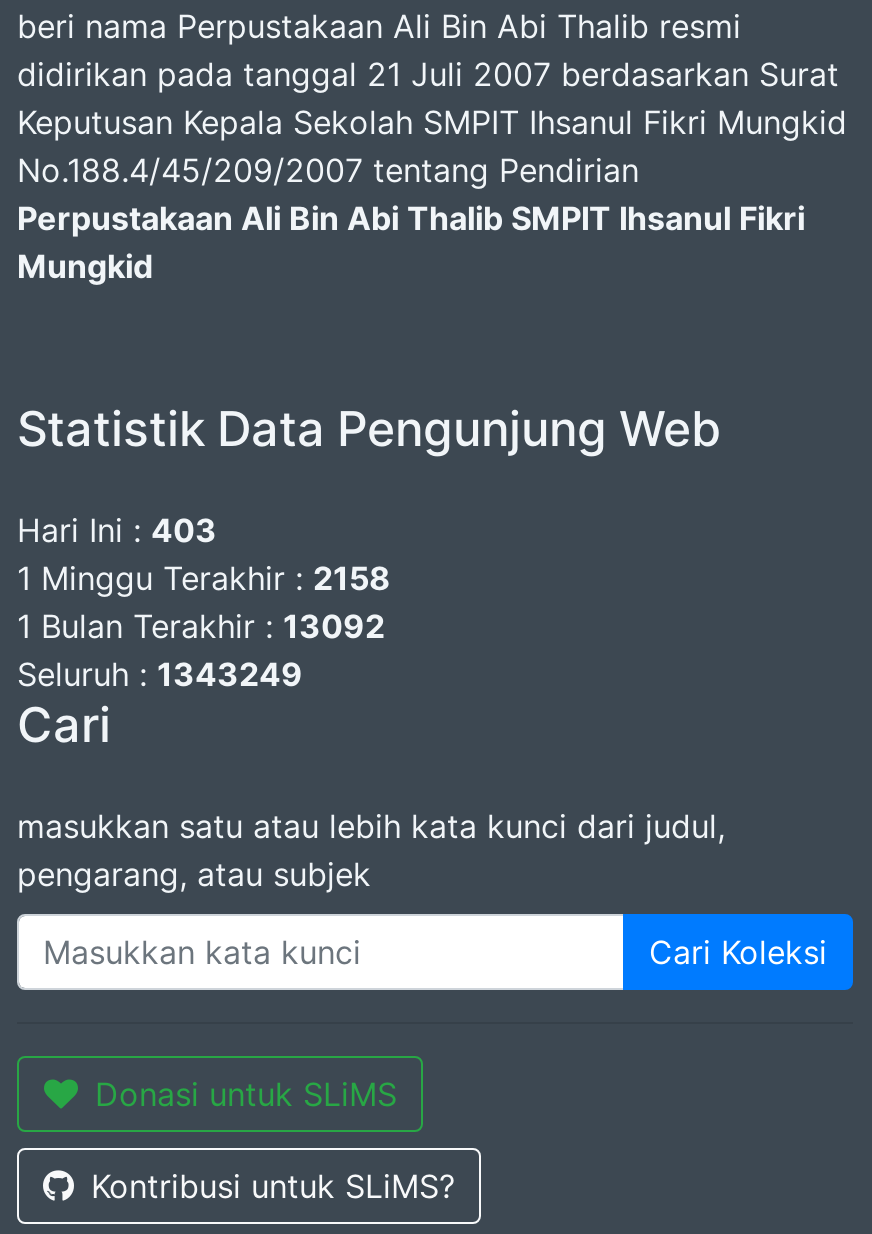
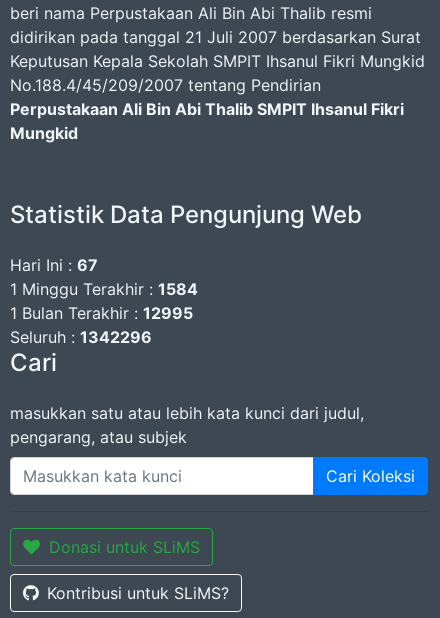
- Hari Ini : 403
+ Hari Ini : 67

- 1 Minggu Terakhir : 2158
+ 1 Minggu Terakhir : 1584

- 1 Bulan Terakhir : 13092
+ 1 Bulan Terakhir : 12995

- Seluruh : 1343249
+ Seluruh : 1342296
